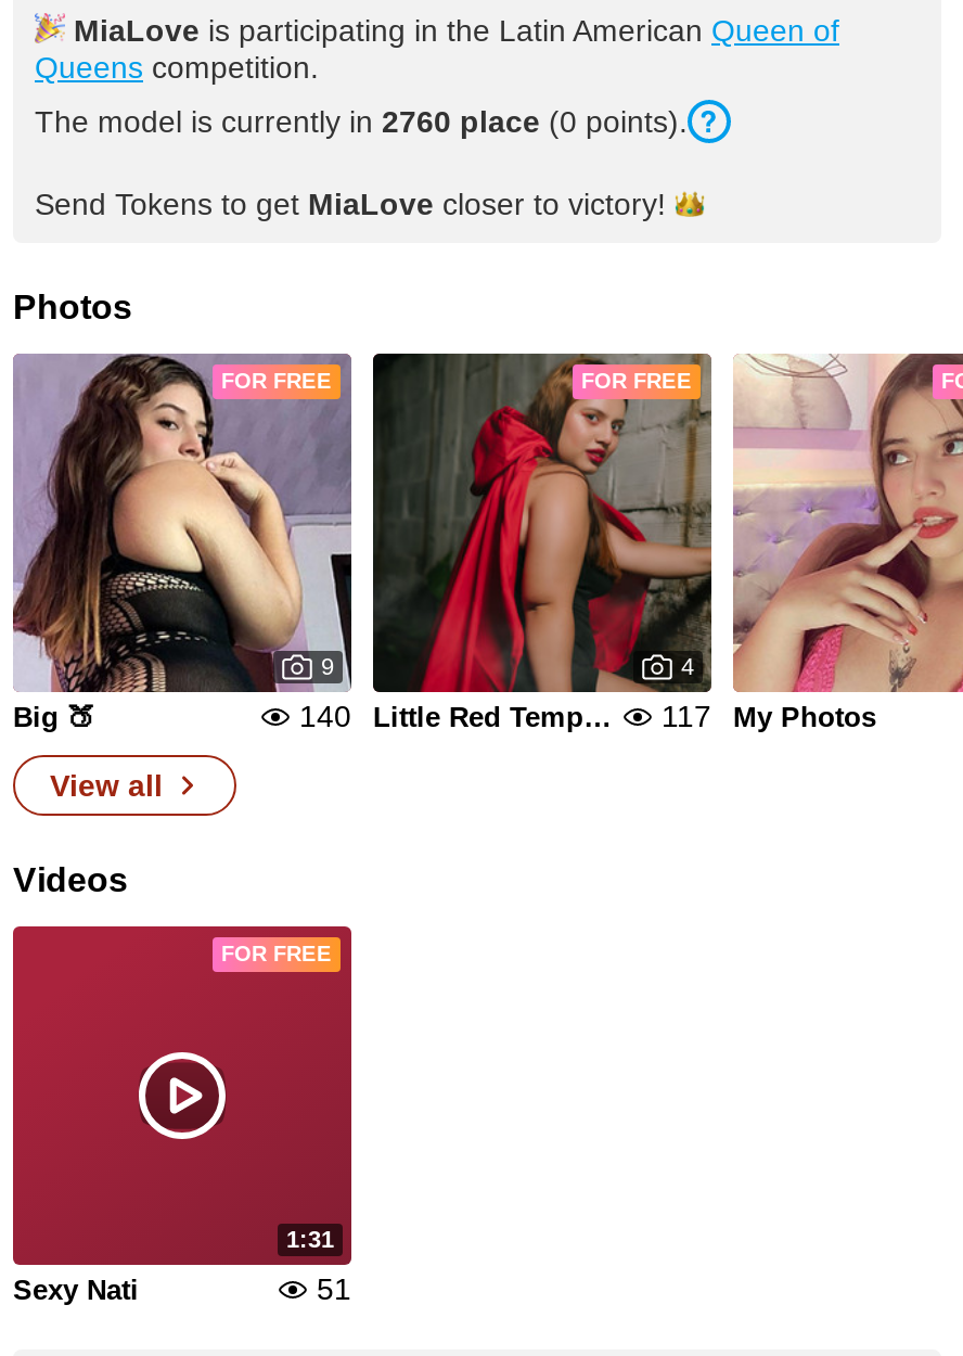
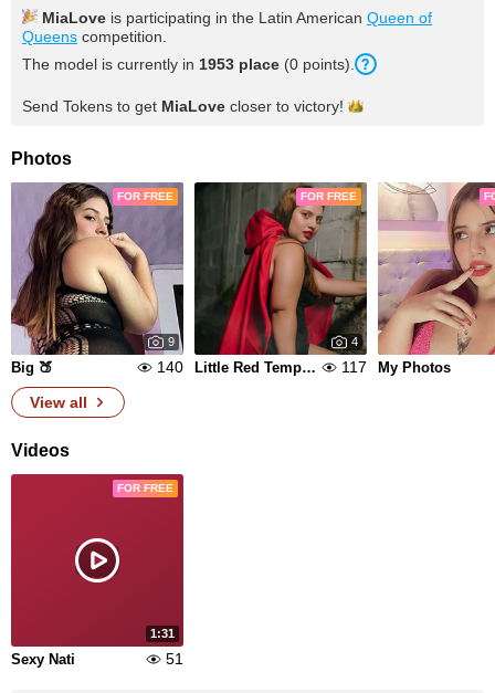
- The model is currently in 2760 place (0 points).
+ The model is currently in 1953 place (0 points).
